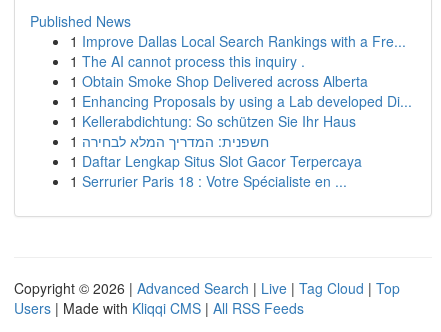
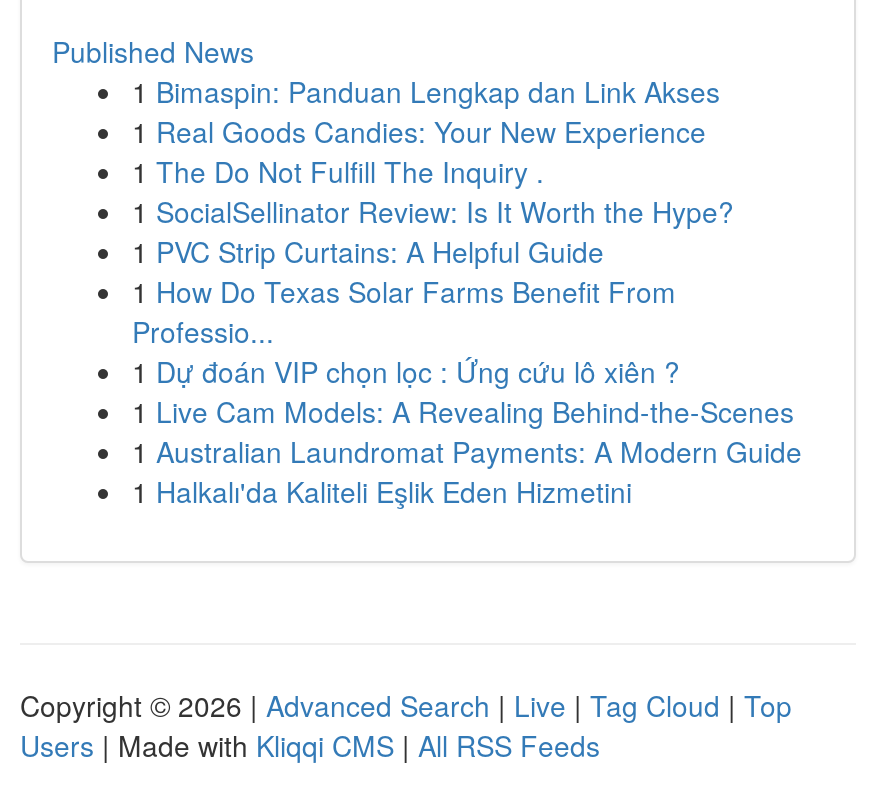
- 1 Improve Dallas Local Search Rankings with a Fre...
- 1 The AI cannot process this inquiry .
- 1 Obtain Smoke Shop Delivered across Alberta
- 1 Enhancing Proposals by using a Lab developed Di...
- 1 Kellerabdichtung: So schützen Sie Ihr Haus
- 1 חשפנית: המדריך המלא לבחירה
- 1 Daftar Lengkap Situs Slot Gacor Terpercaya
- 1 Serrurier Paris 18 : Votre Spécialiste en ...
+ 1 Bimaspin: Panduan Lengkap dan Link Akses
+ 1 Real Goods Candies: Your New Experience
+ 1 The Do Not Fulfill The Inquiry .
+ 1 SocialSellinator Review: Is It Worth the Hype?
+ 1 PVC Strip Curtains: A Helpful Guide
+ 1 How Do Texas Solar Farms Benefit From
+ Professio...
+ 1 Dự đoán VIP chọn lọc : Ứng cứu lô xiên ?
+ 1 Live Cam Models: A Revealing Behind-the-Scenes
+ 1 Australian Laundromat Payments: A Modern Guide
+ 1 Halkalı'da Kaliteli Eşlik Eden Hizmetini
